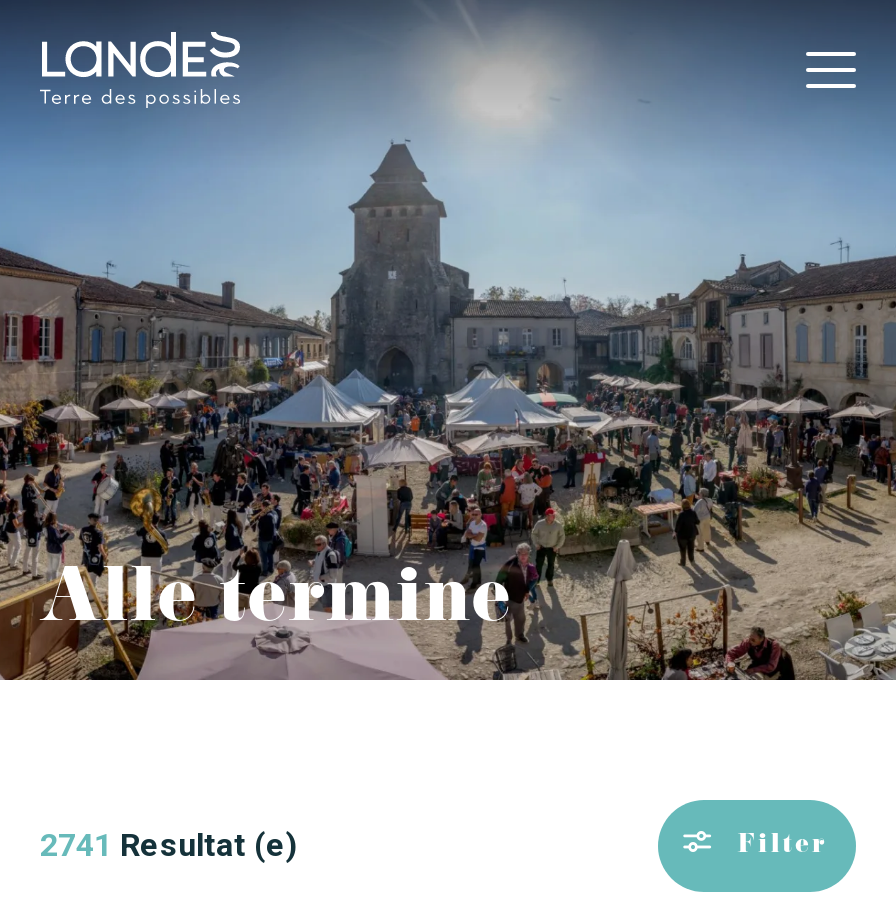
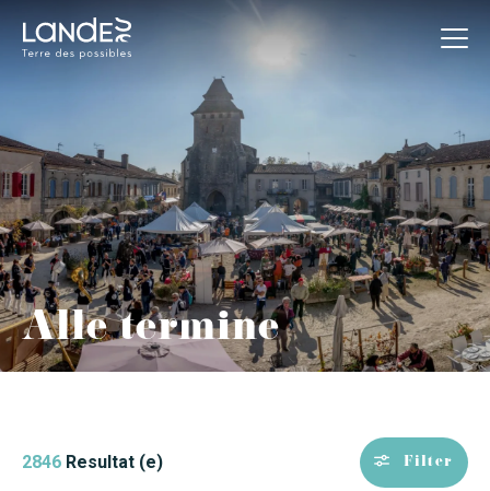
- 2741 Resultat (e)
+ 2846 Resultat (e)
